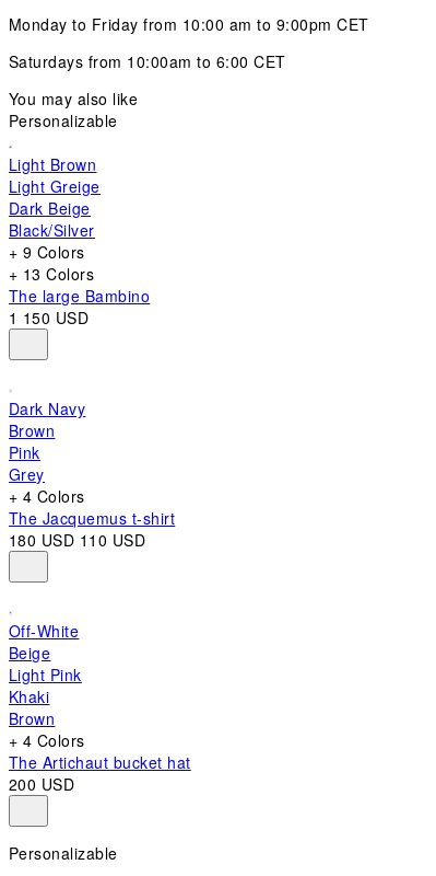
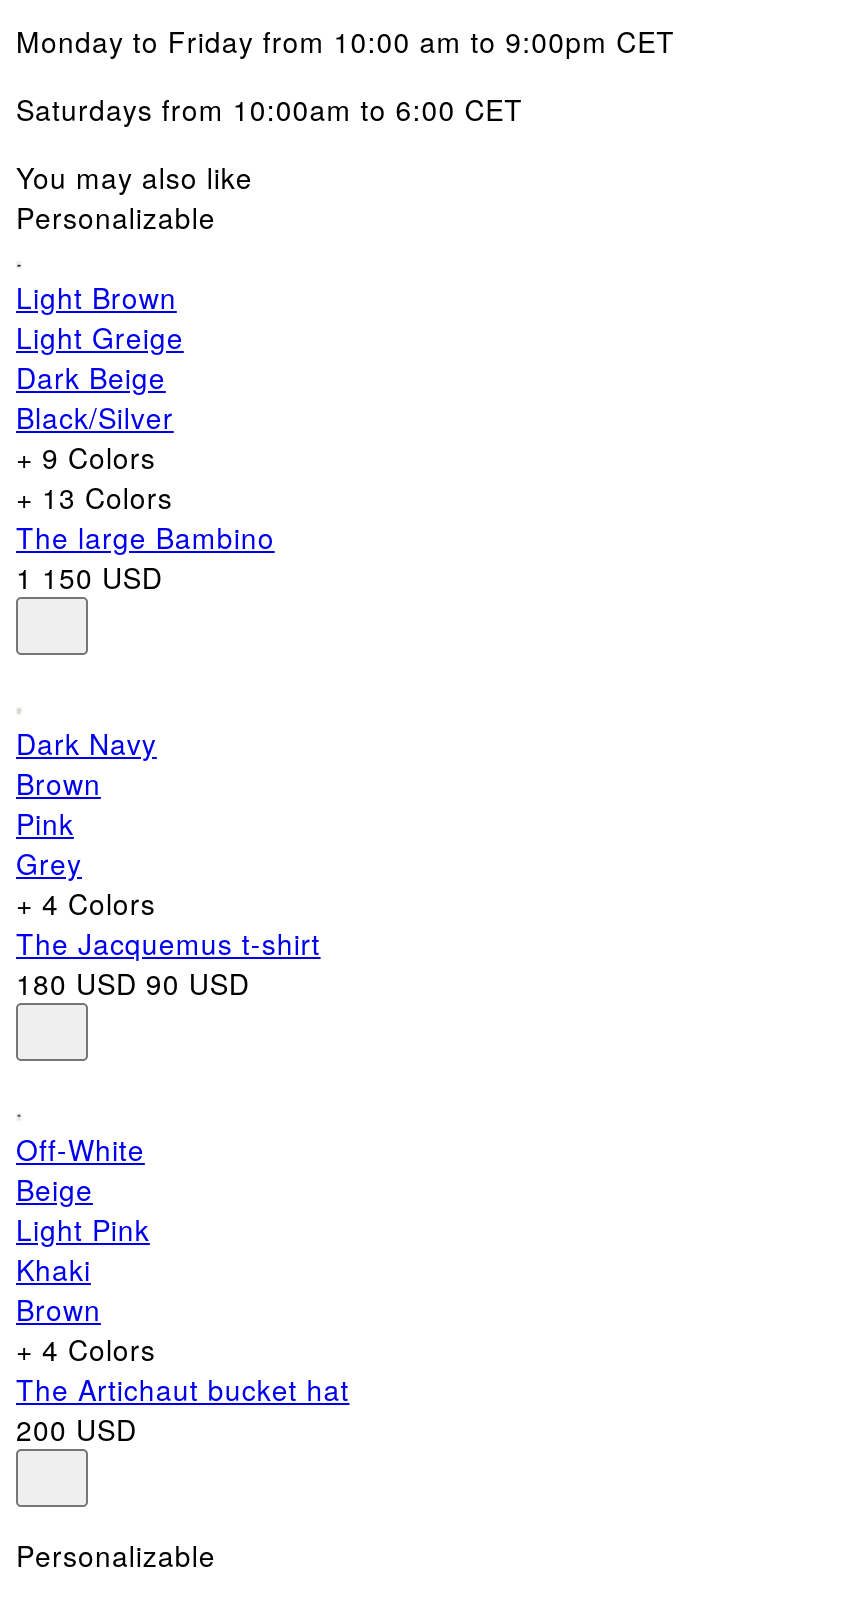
- 180 USD 110 USD
+ 180 USD 90 USD
